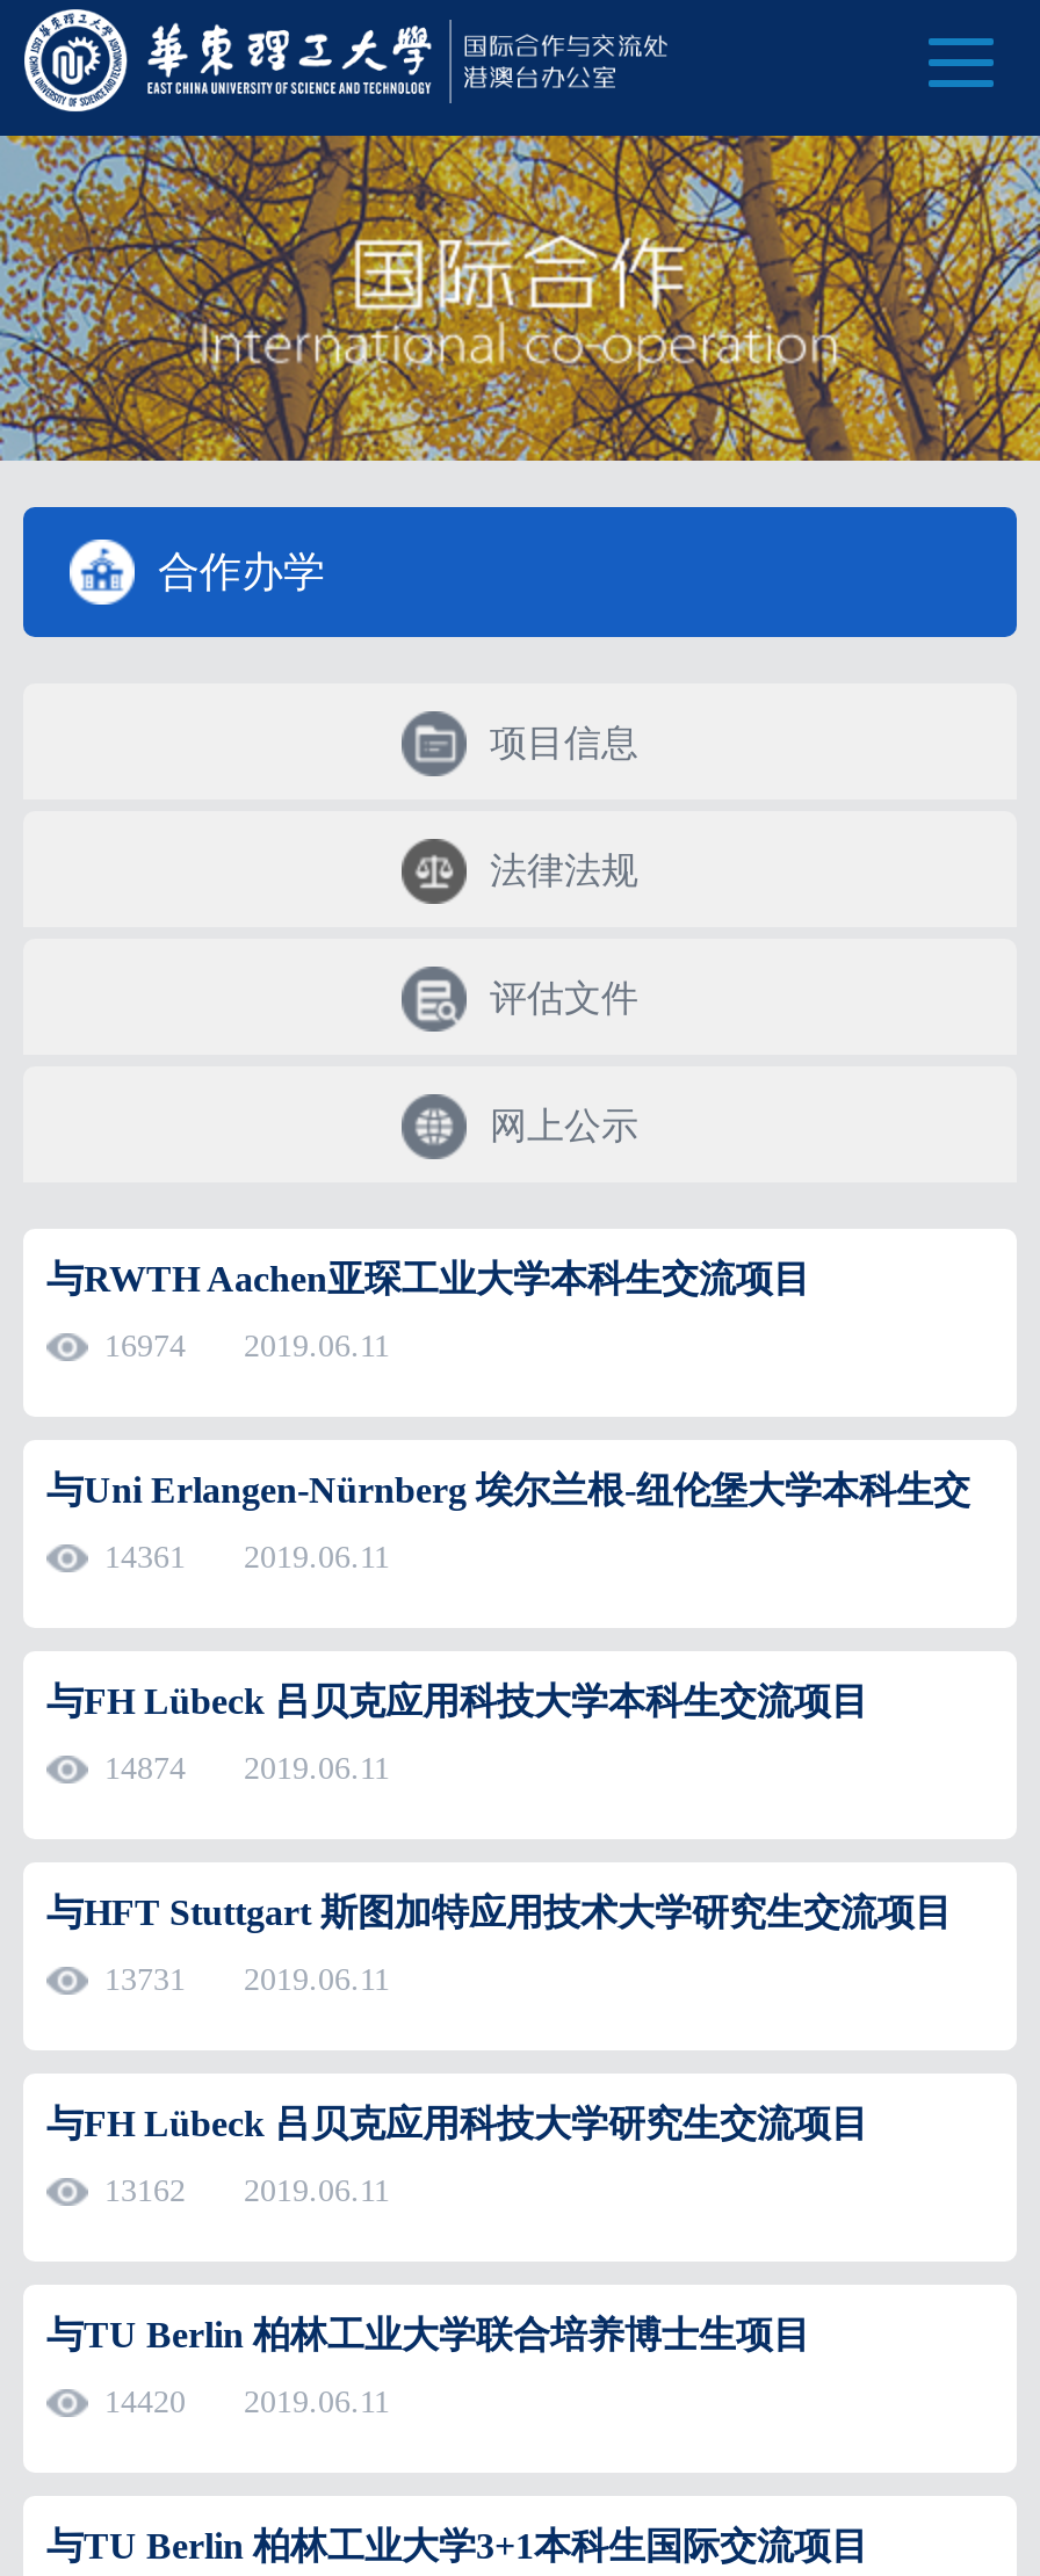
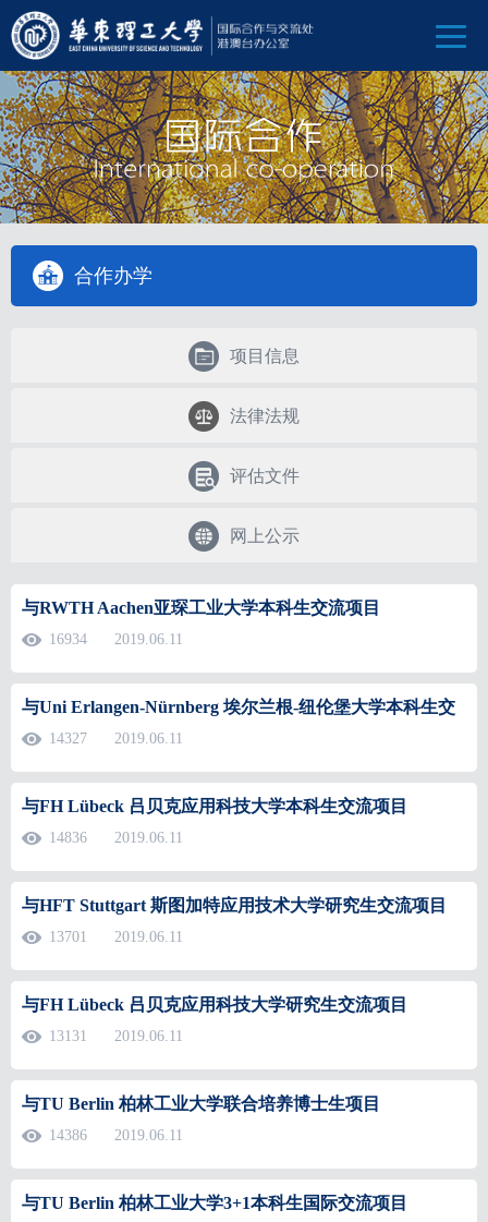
- 16974 2019.06.11
+ 16934 2019.06.11

- 14361 2019.06.11
+ 14327 2019.06.11

- 14874 2019.06.11
+ 14836 2019.06.11

- 13731 2019.06.11
+ 13701 2019.06.11

- 13162 2019.06.11
+ 13131 2019.06.11

- 14420 2019.06.11
+ 14386 2019.06.11
